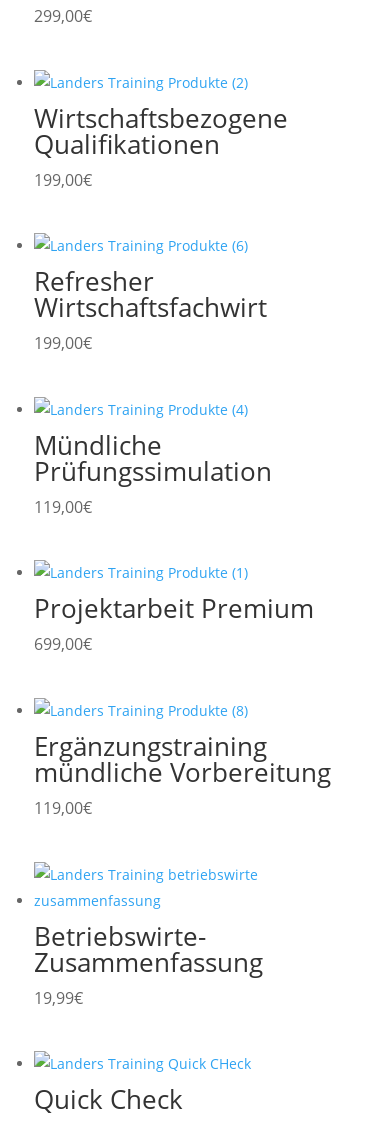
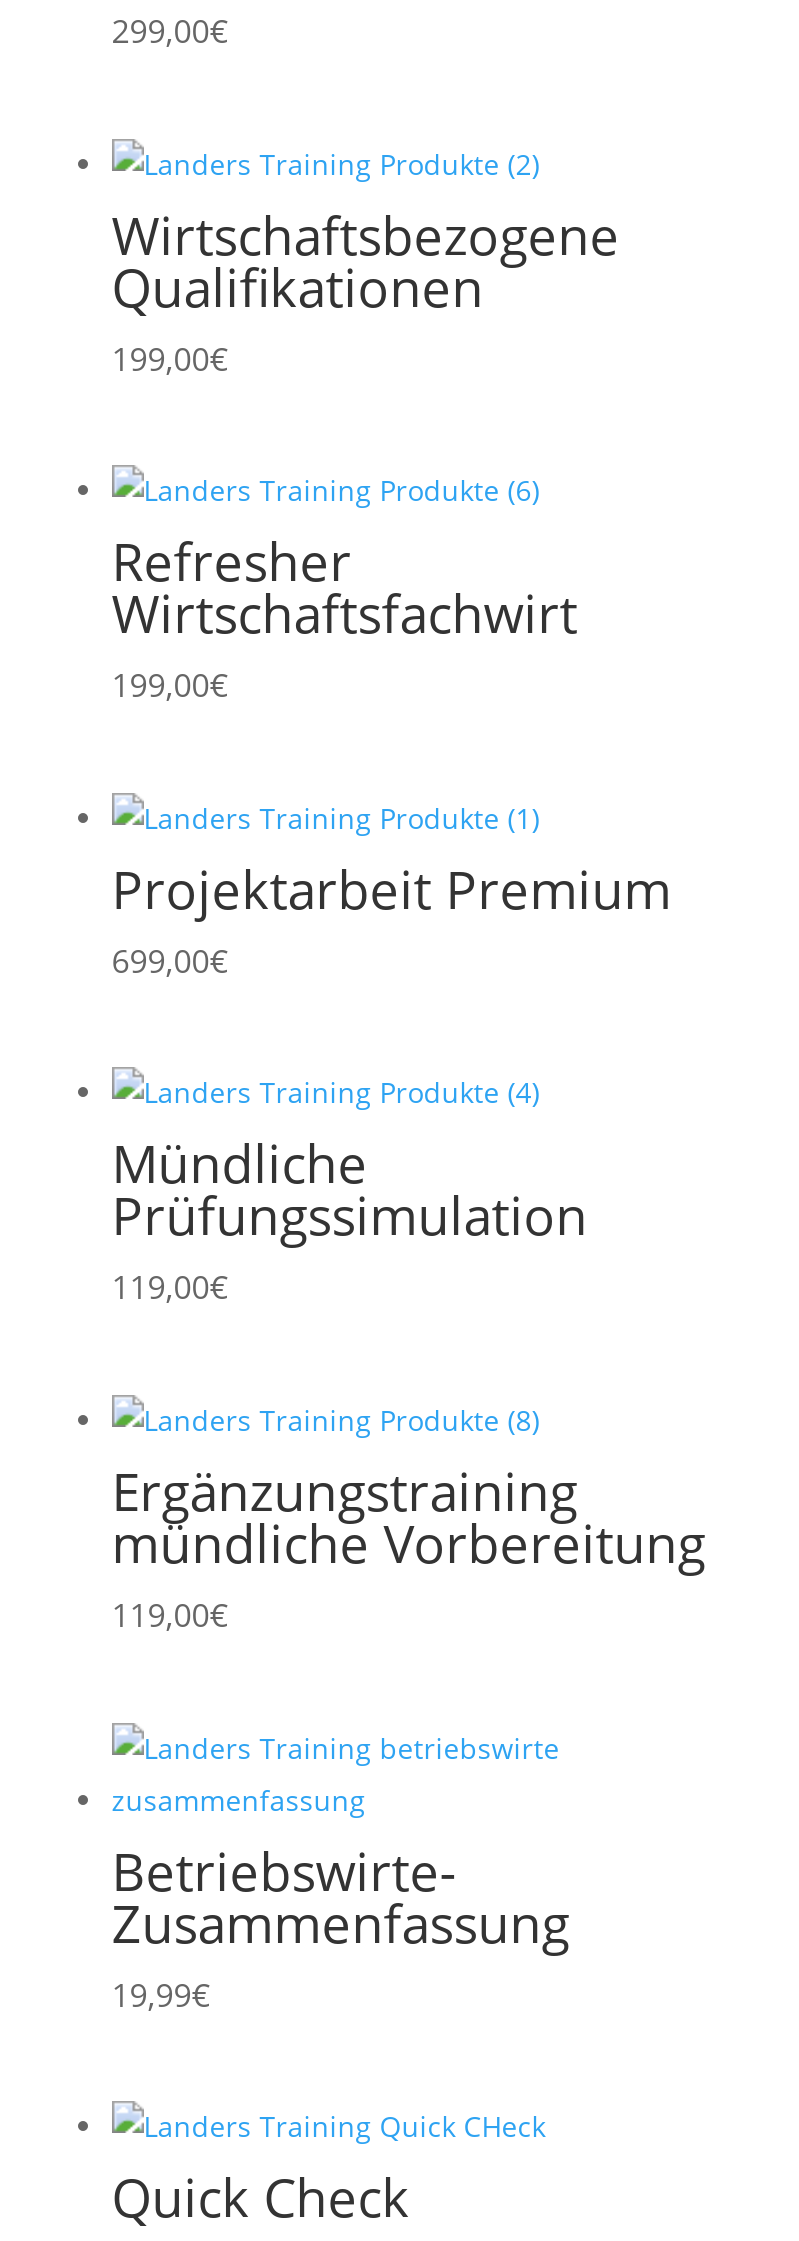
moved down: Mündliche | Prüfungssimulation | 119,00€

moved up: Projektarbeit Premium | 699,00€
